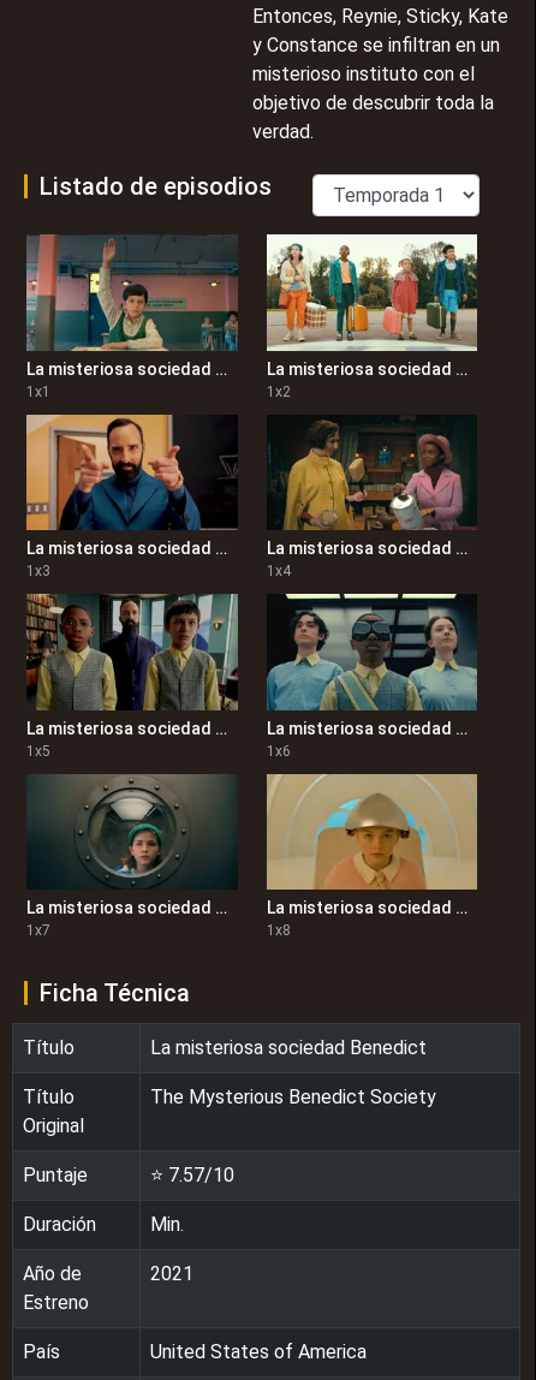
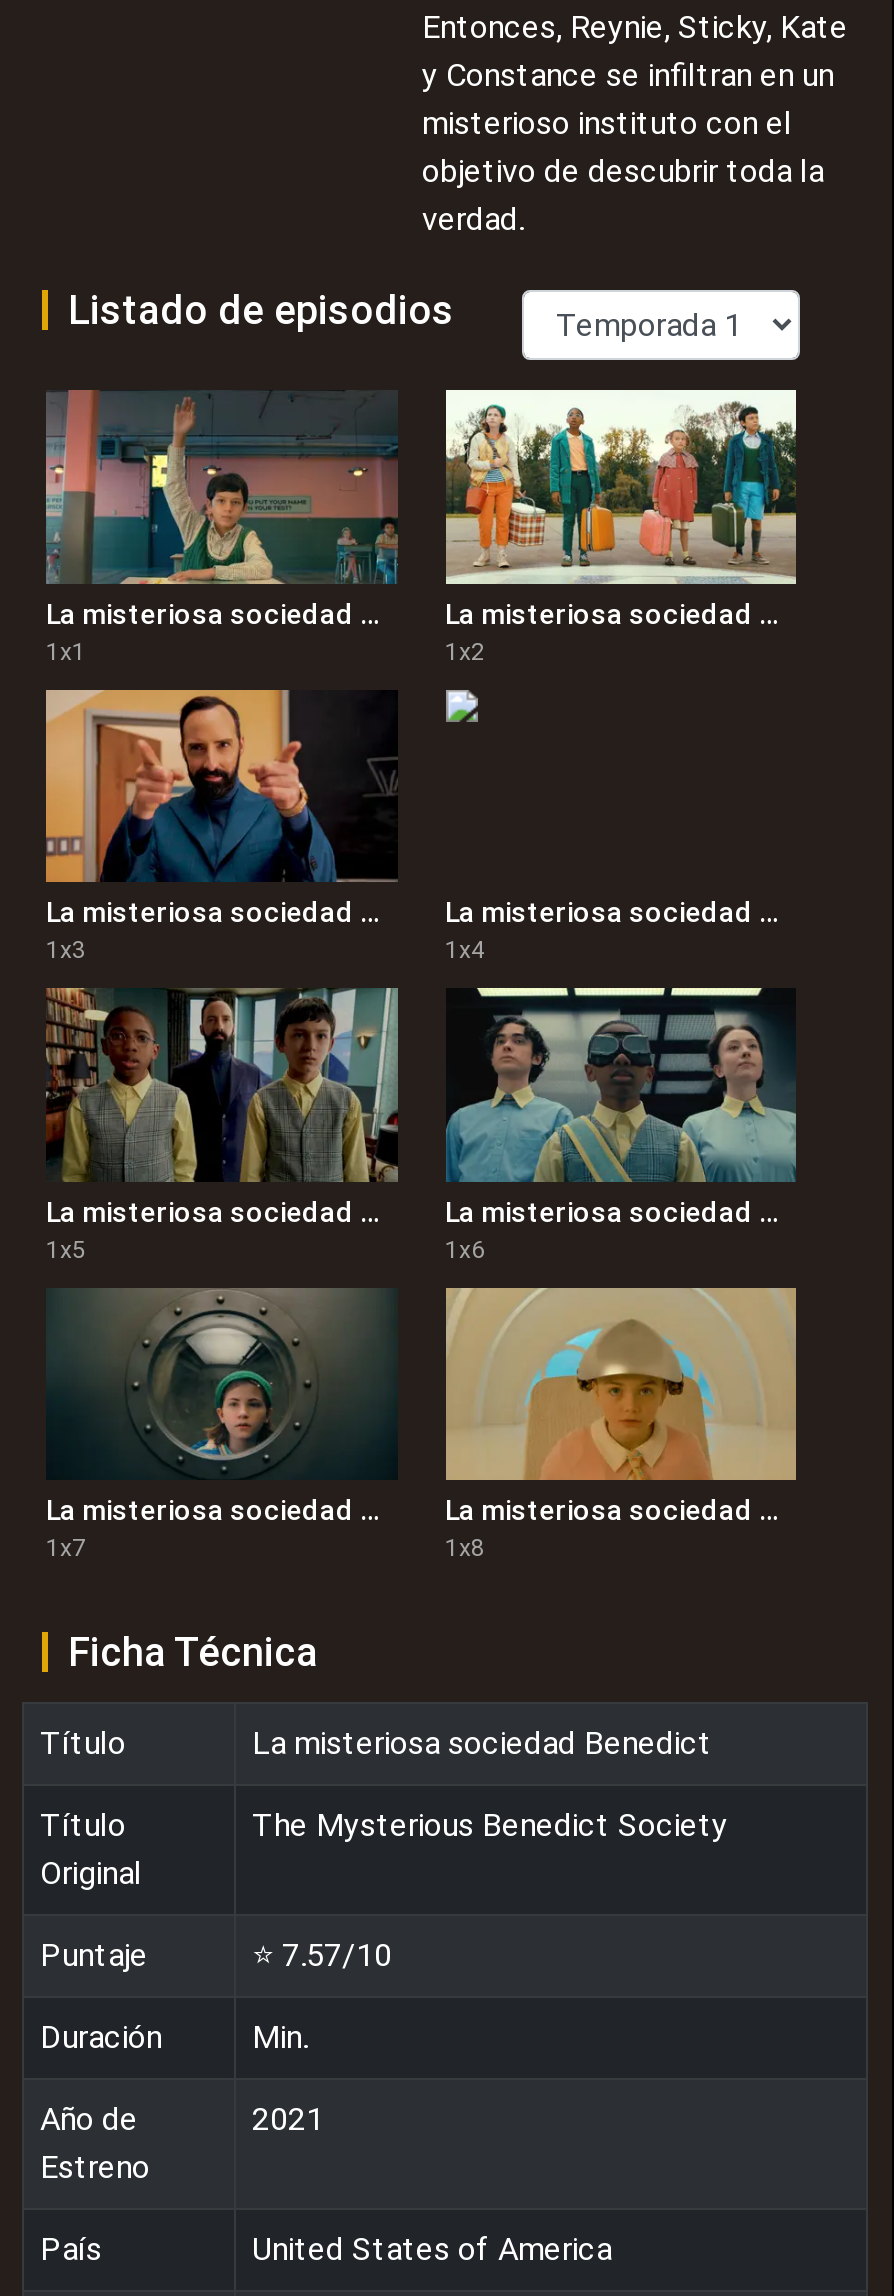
- [image]
